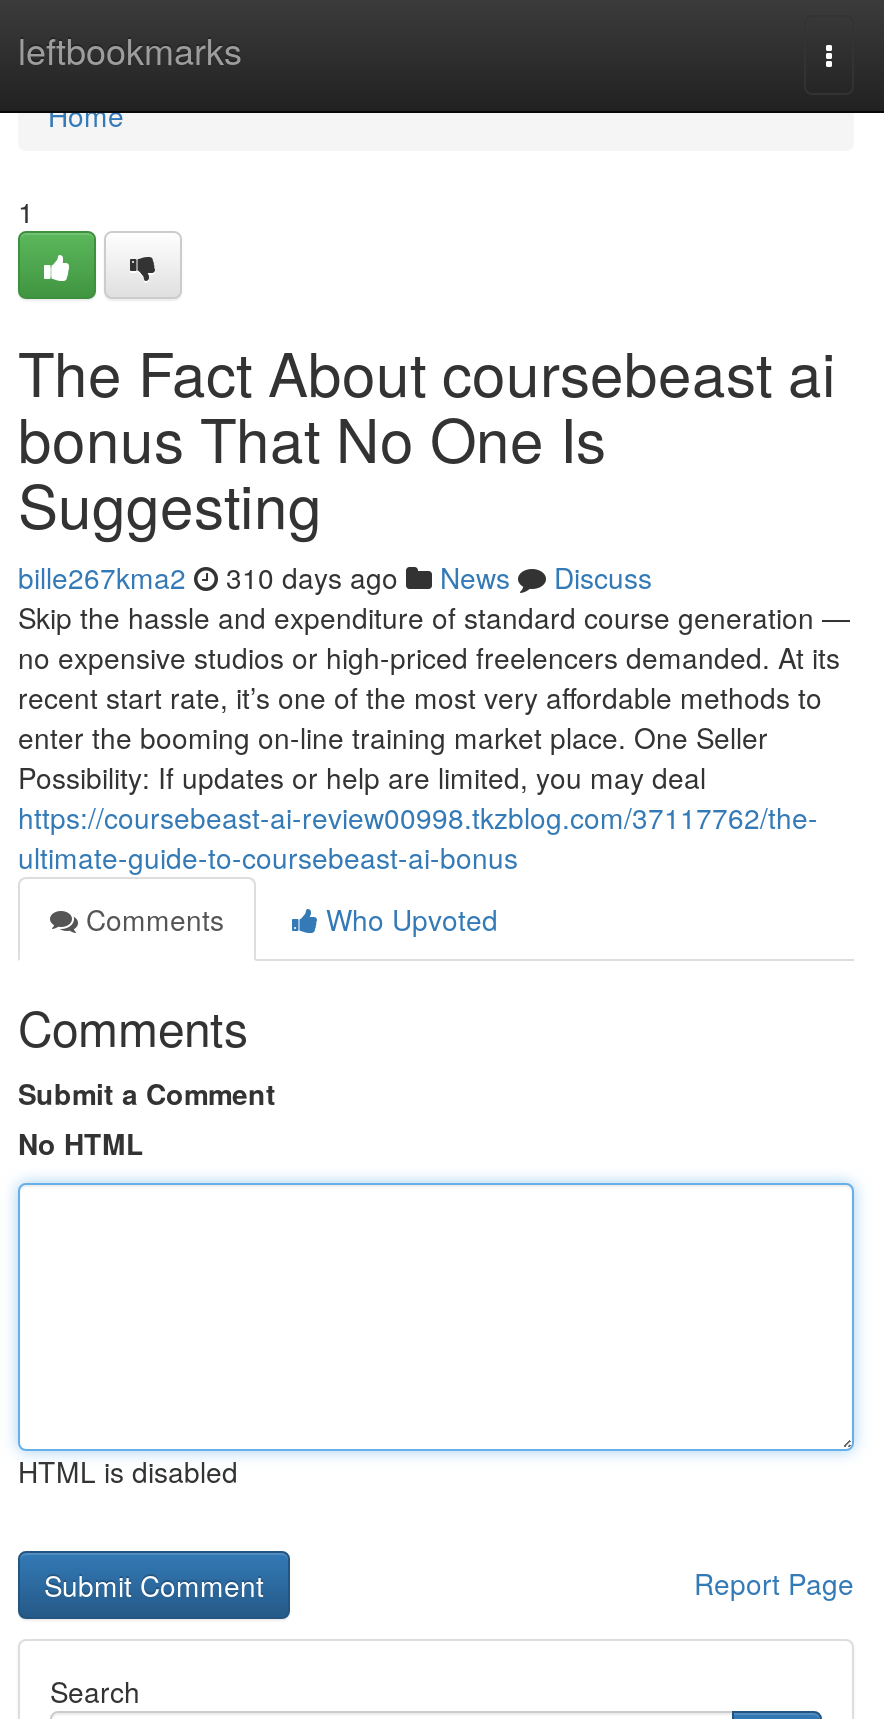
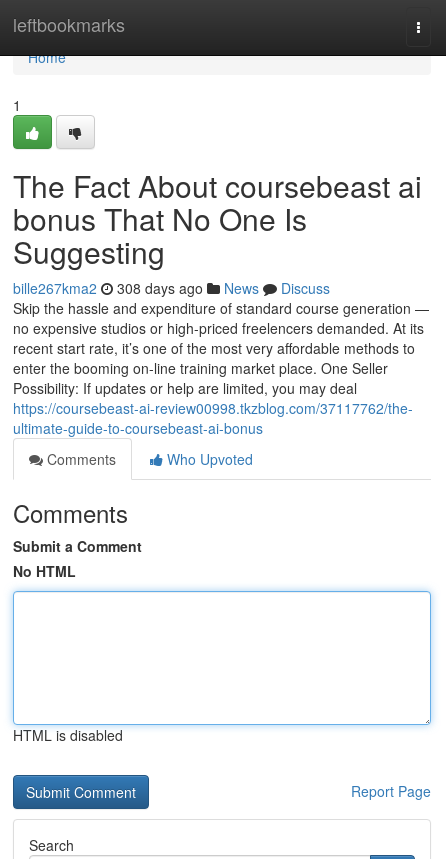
- bille267kma2 310 days ago News Discuss
+ bille267kma2 308 days ago News Discuss
